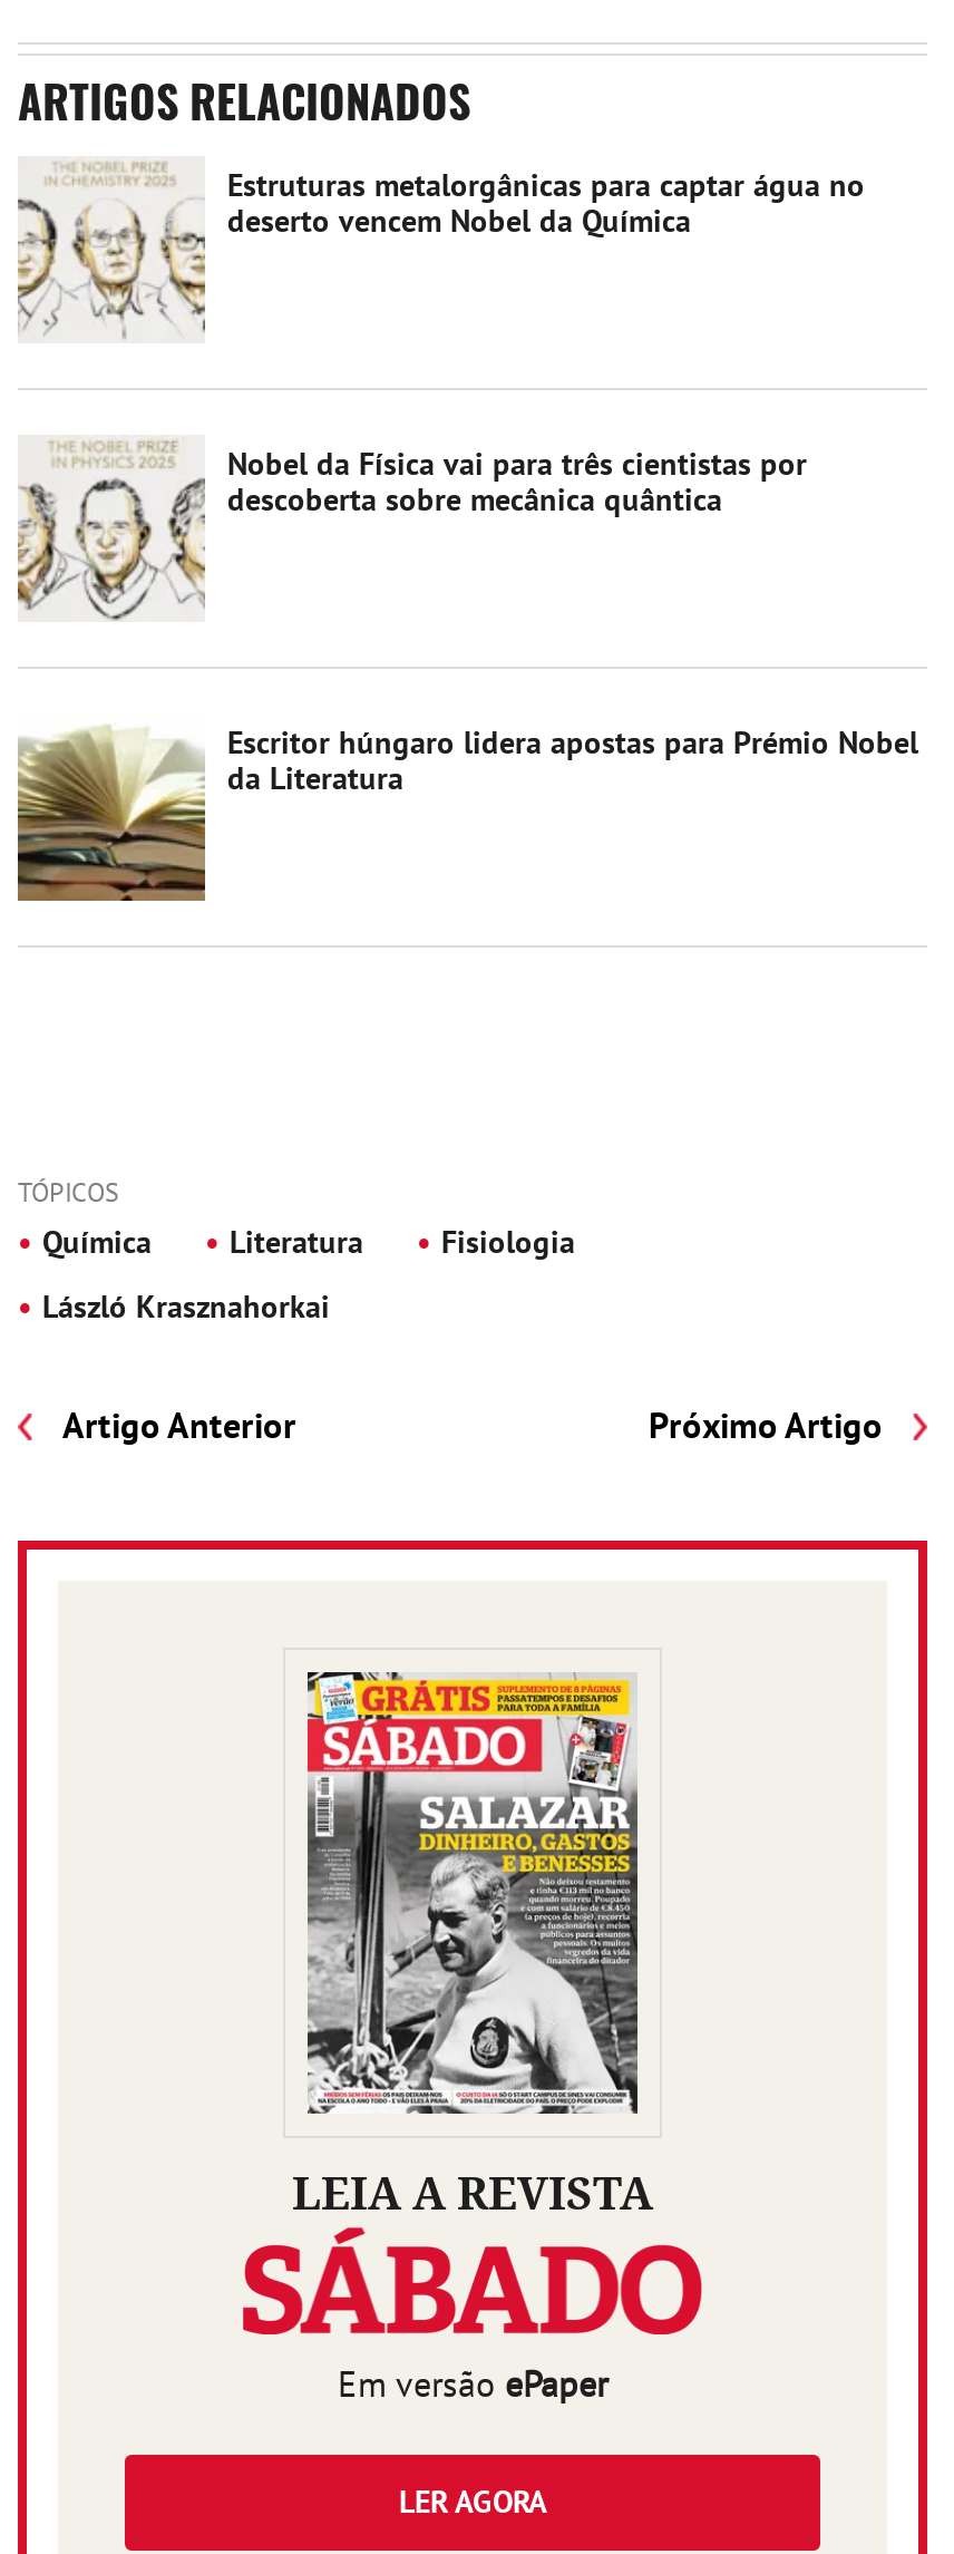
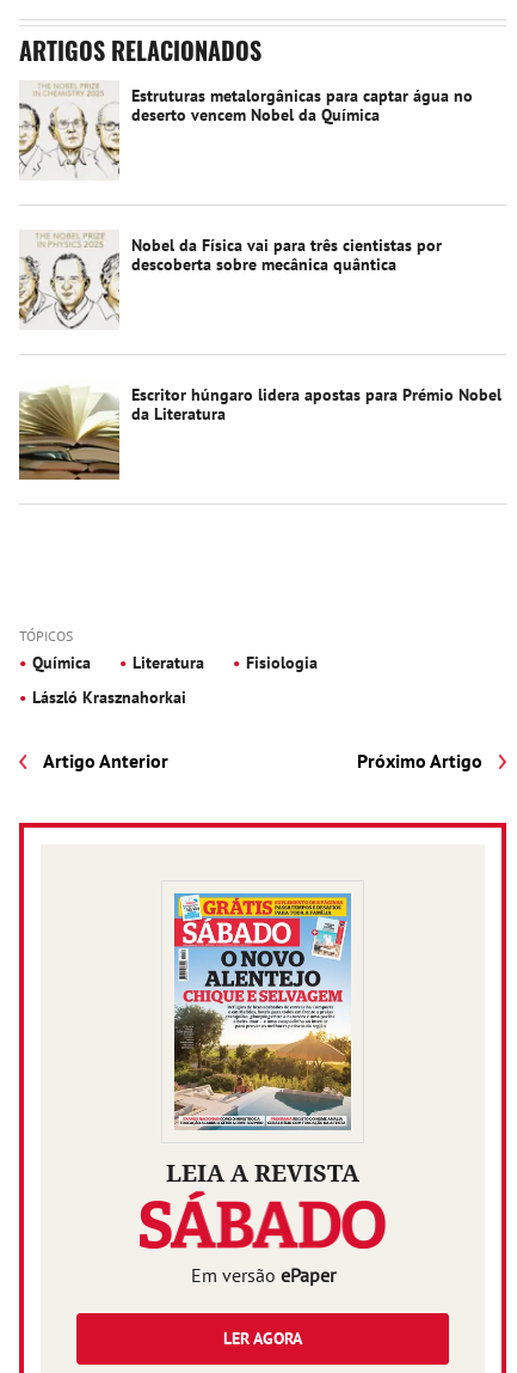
- [image]
+ [image]
